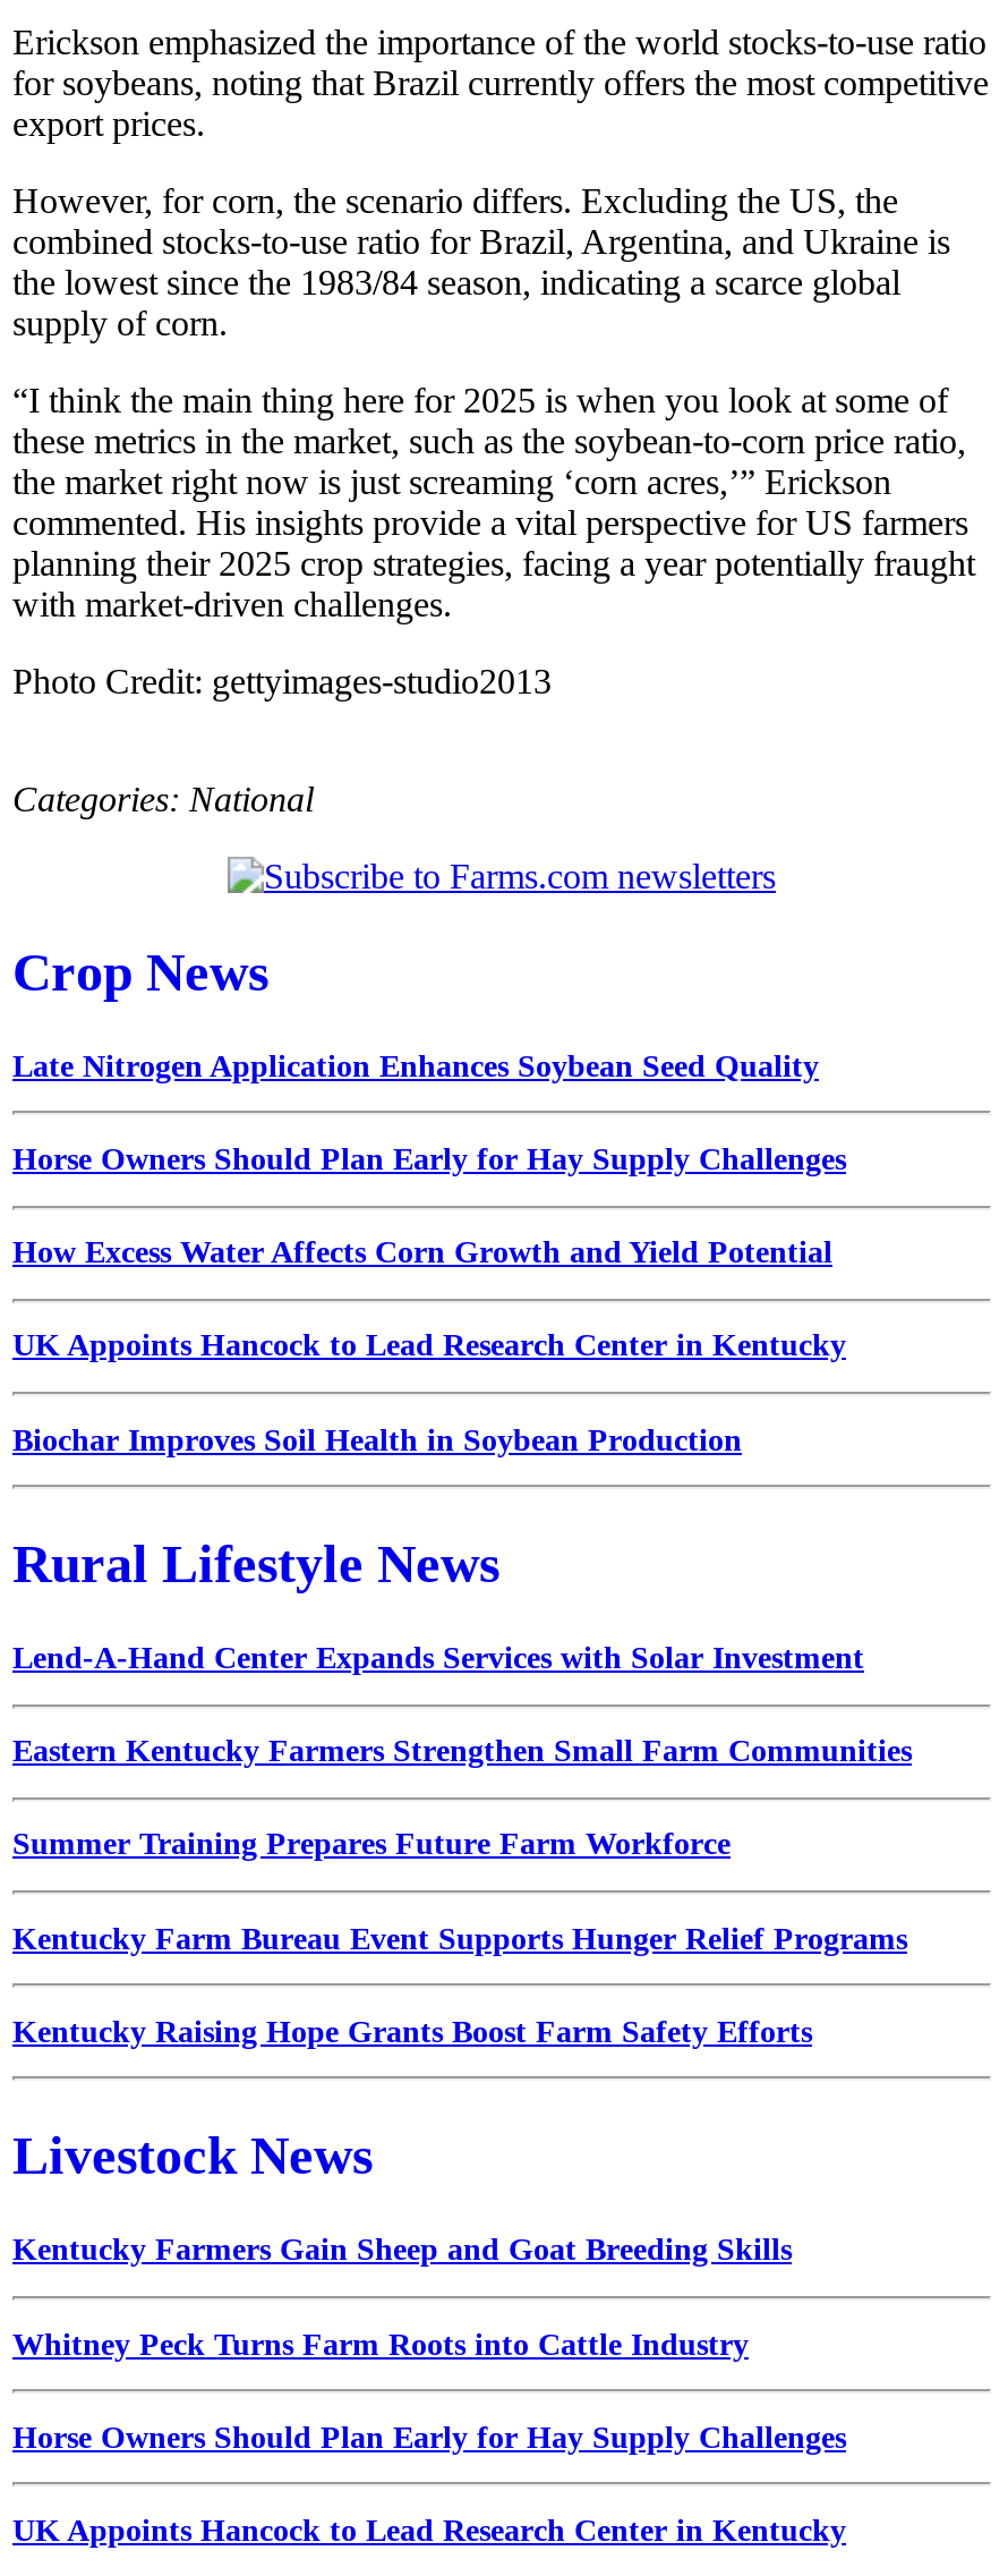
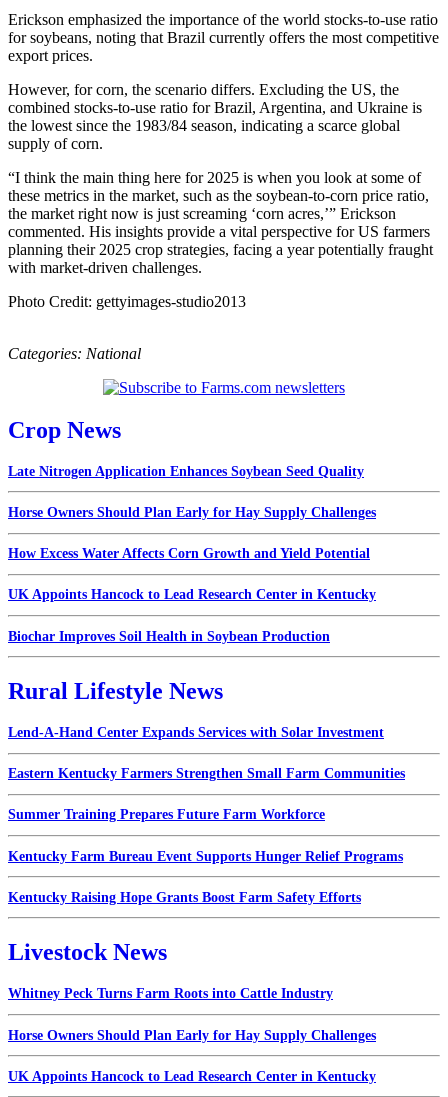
- Kentucky Farmers Gain Sheep and Goat Breeding Skills
